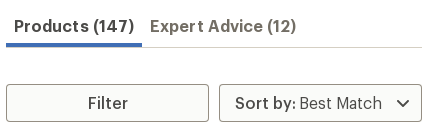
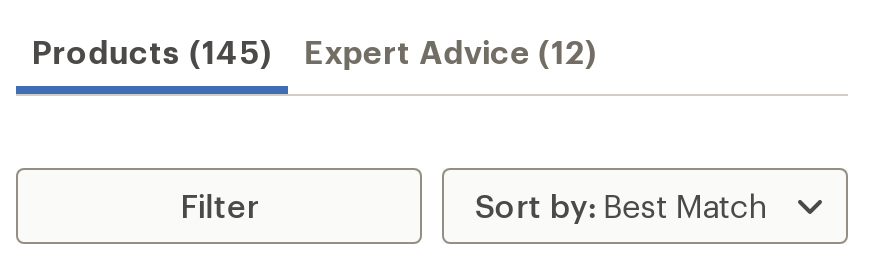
- Products (147) Expert Advice (12)
+ Products (145) Expert Advice (12)
